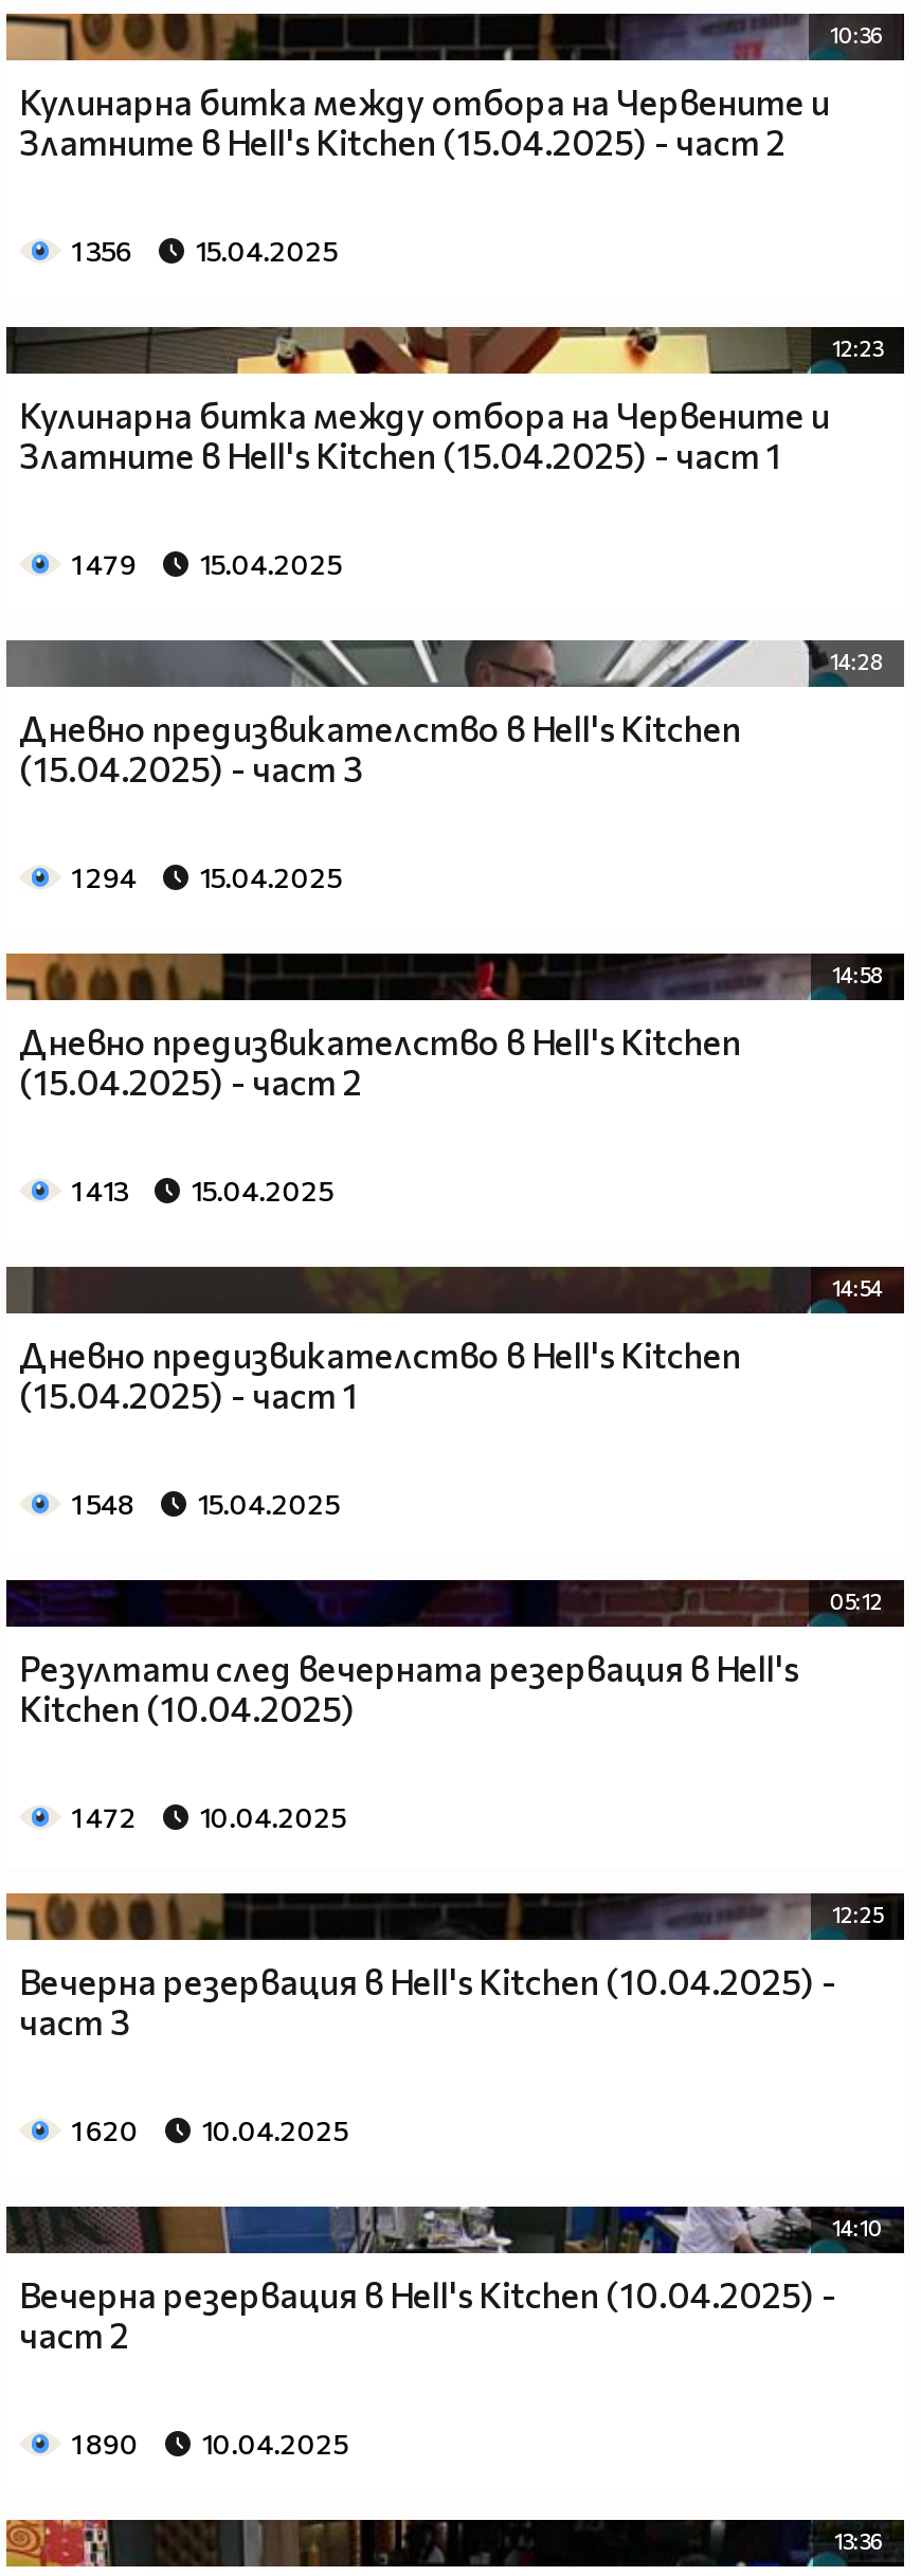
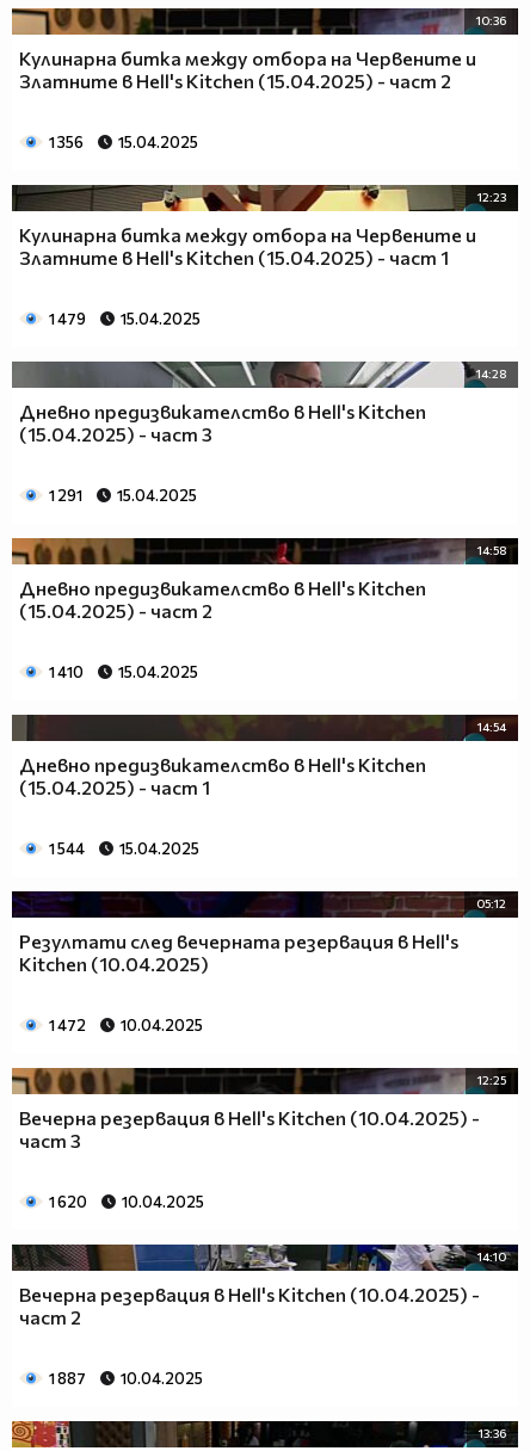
- 1 294 15.04.2025
+ 1 291 15.04.2025

- 1 413 15.04.2025
+ 1 410 15.04.2025

- 1 548 15.04.2025
+ 1 544 15.04.2025

- 1 890 10.04.2025
+ 1 887 10.04.2025
